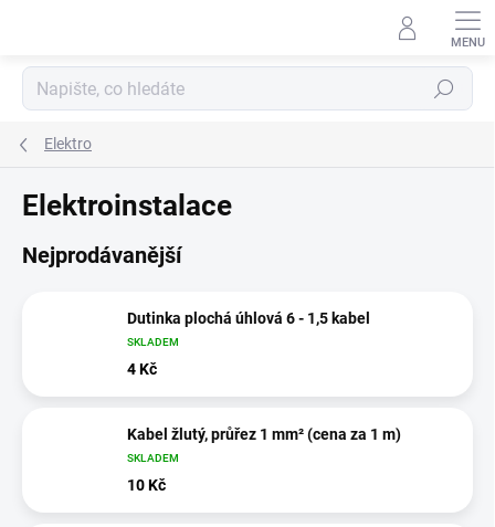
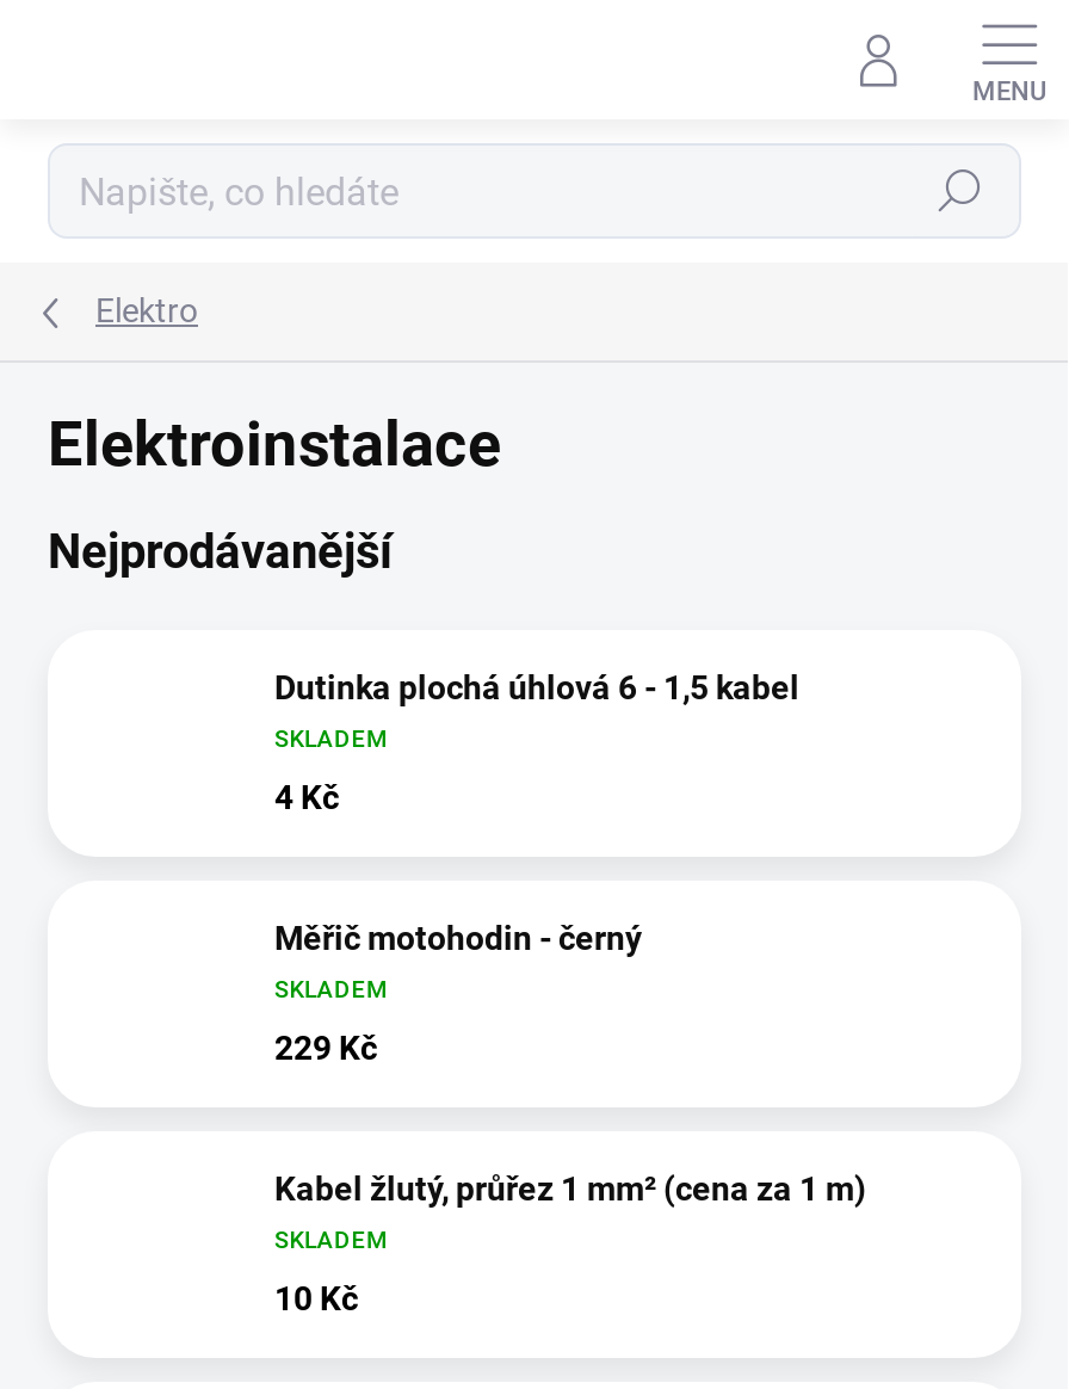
+ Měřič motohodin - černý
+ SKLADEM
+ 229 Kč
